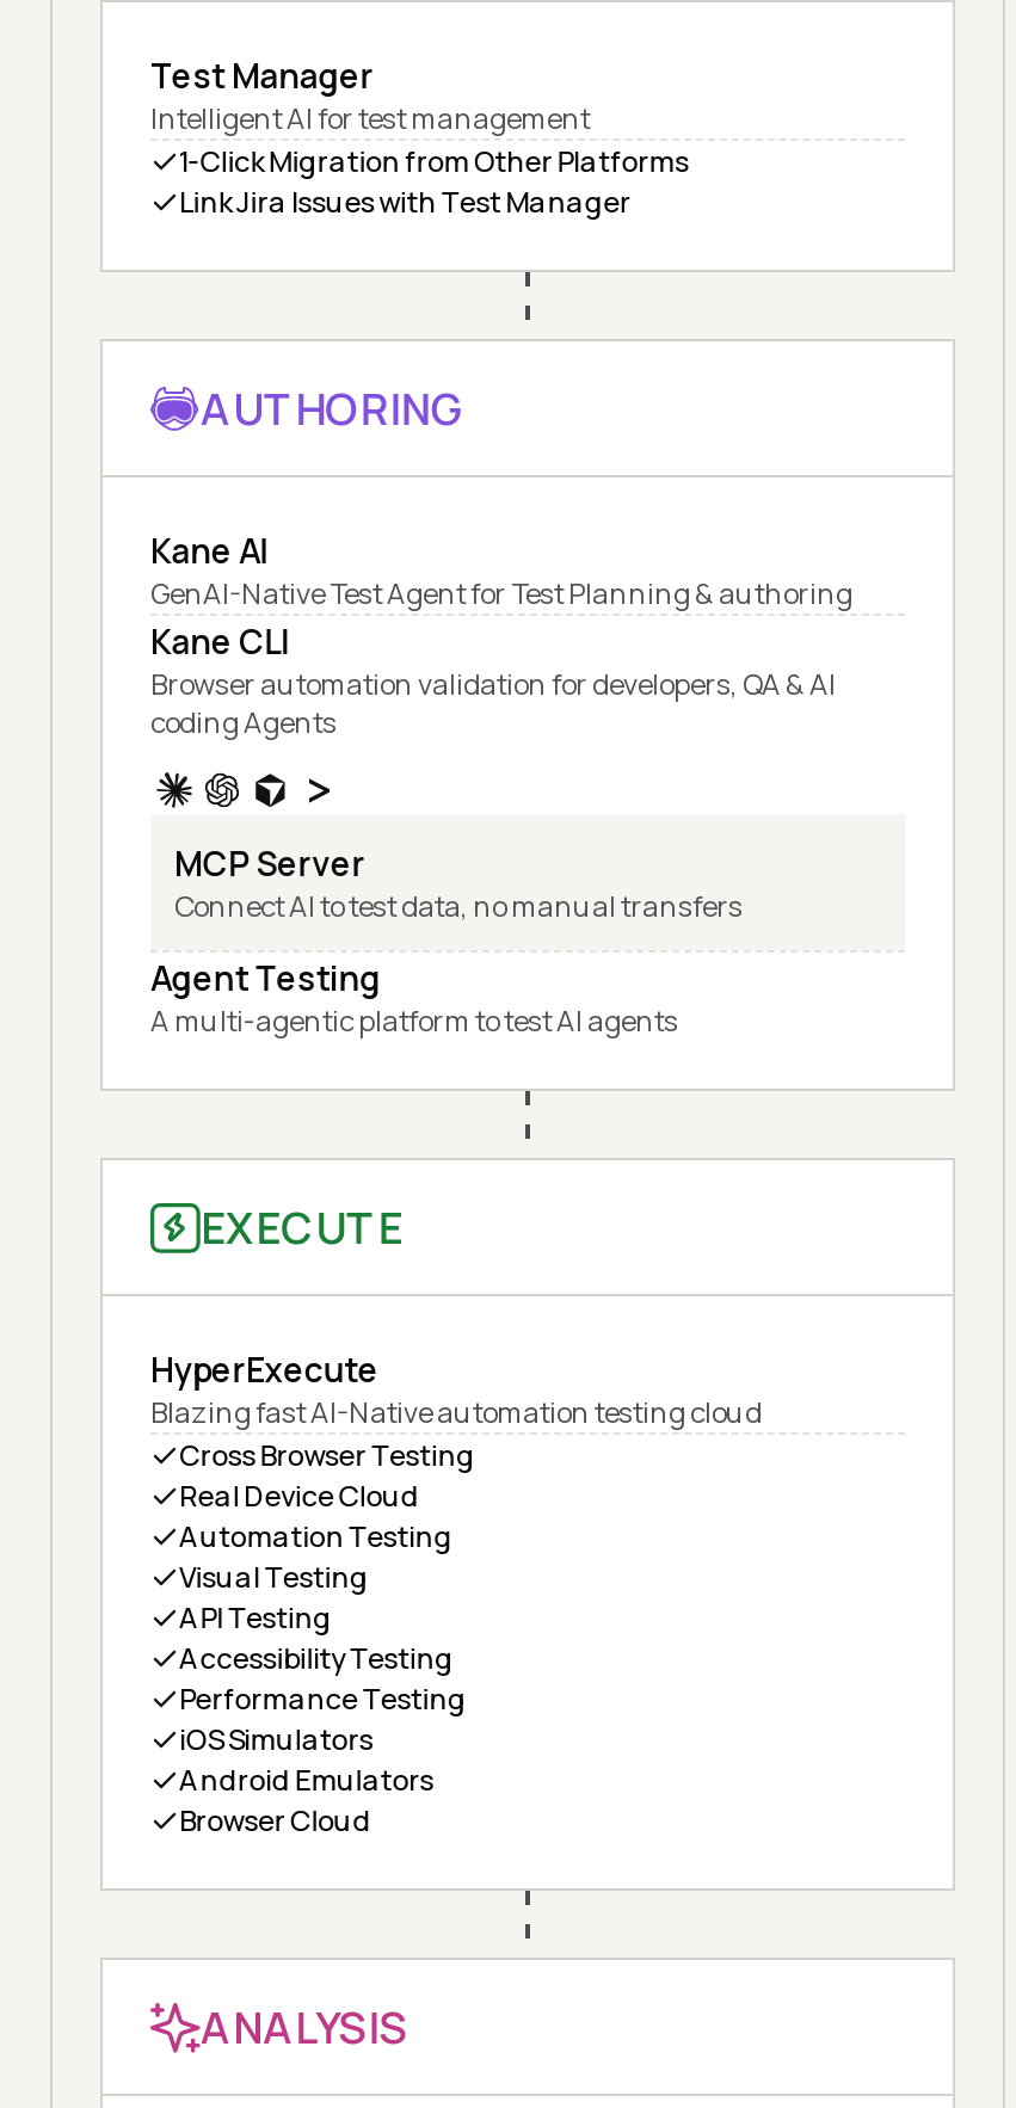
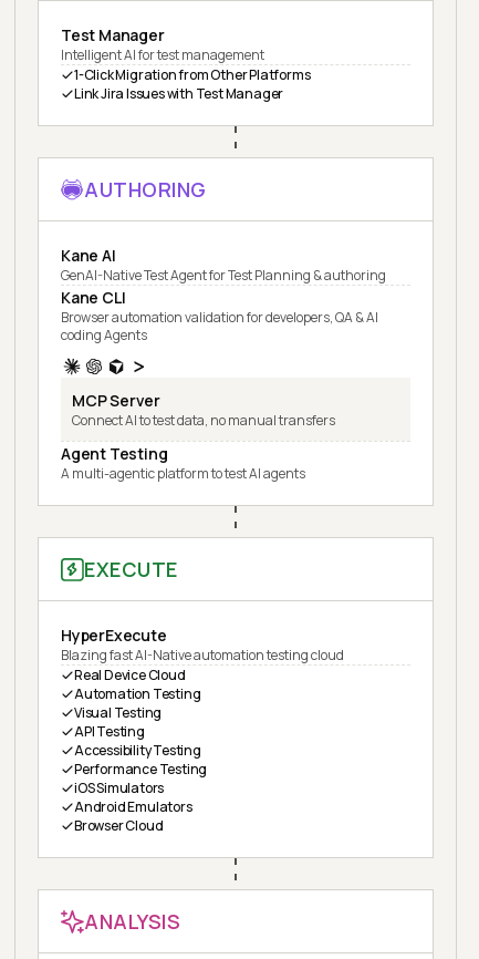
- Cross Browser Testing
